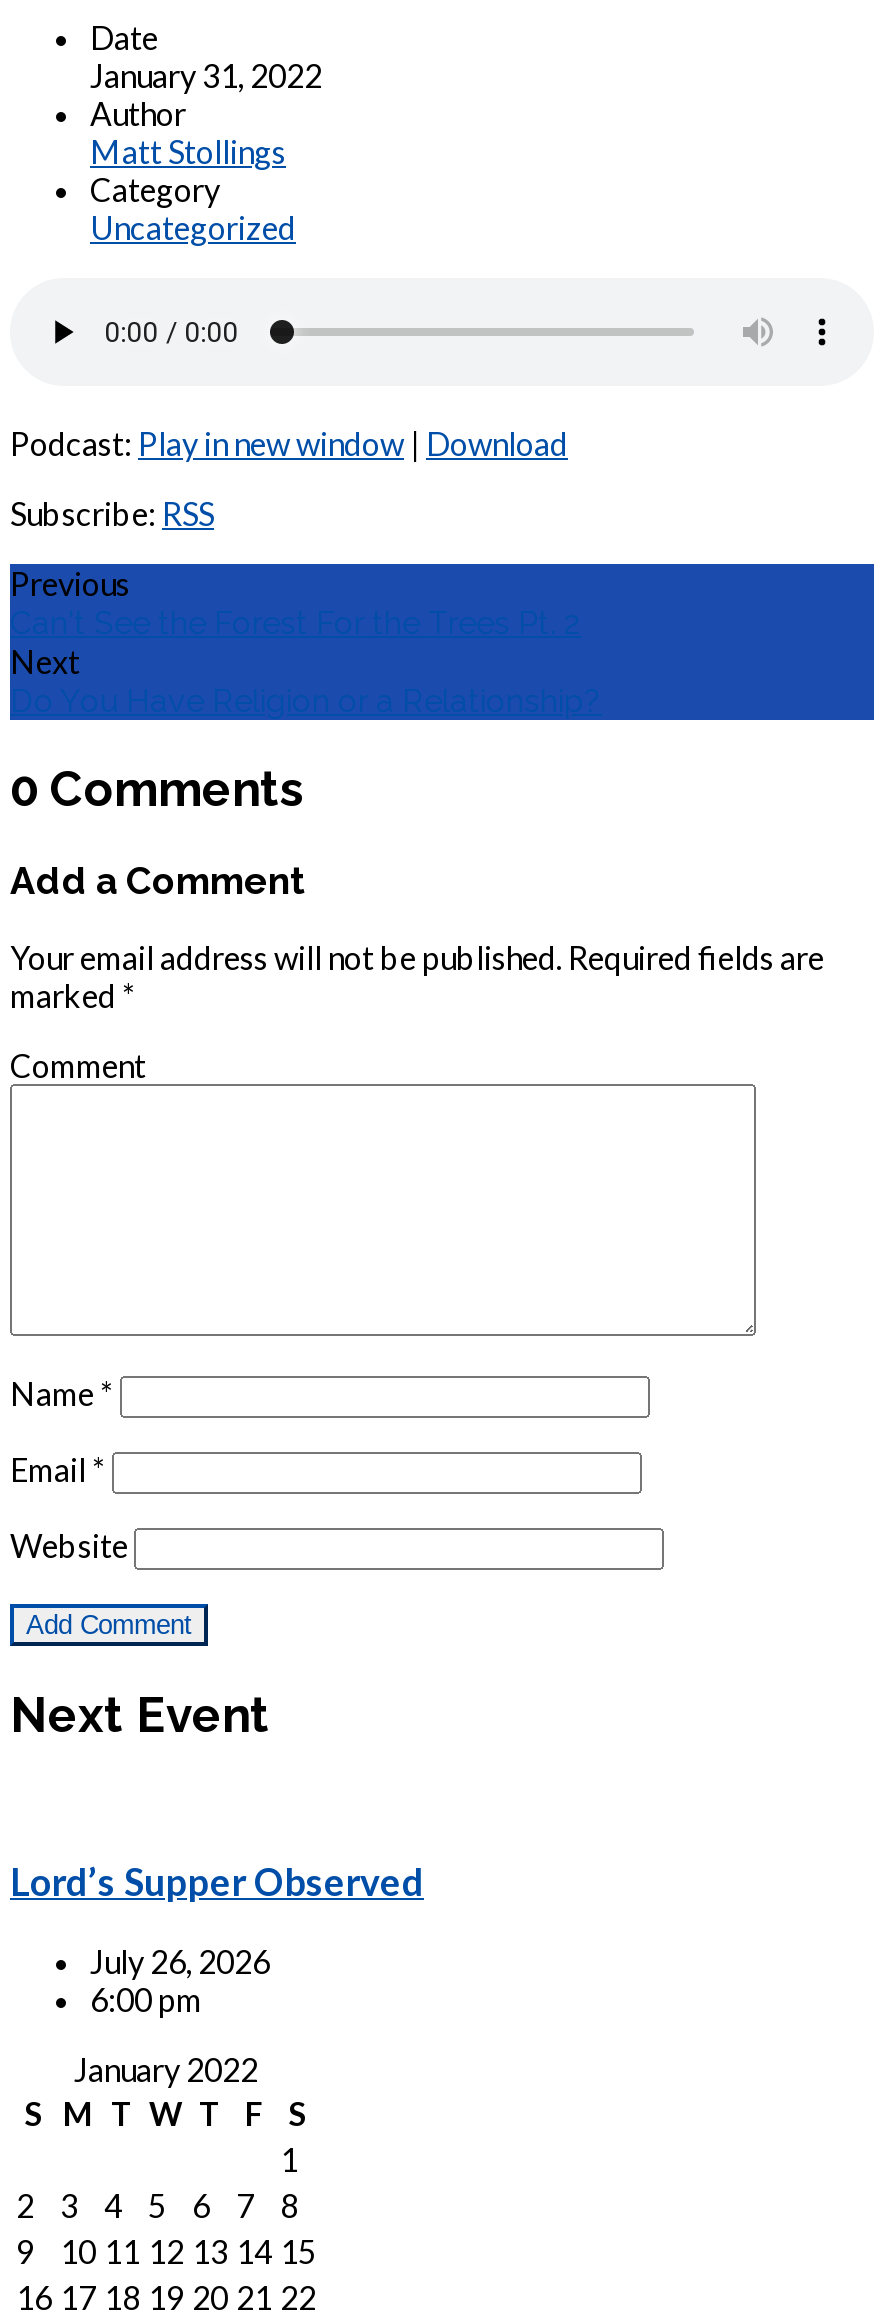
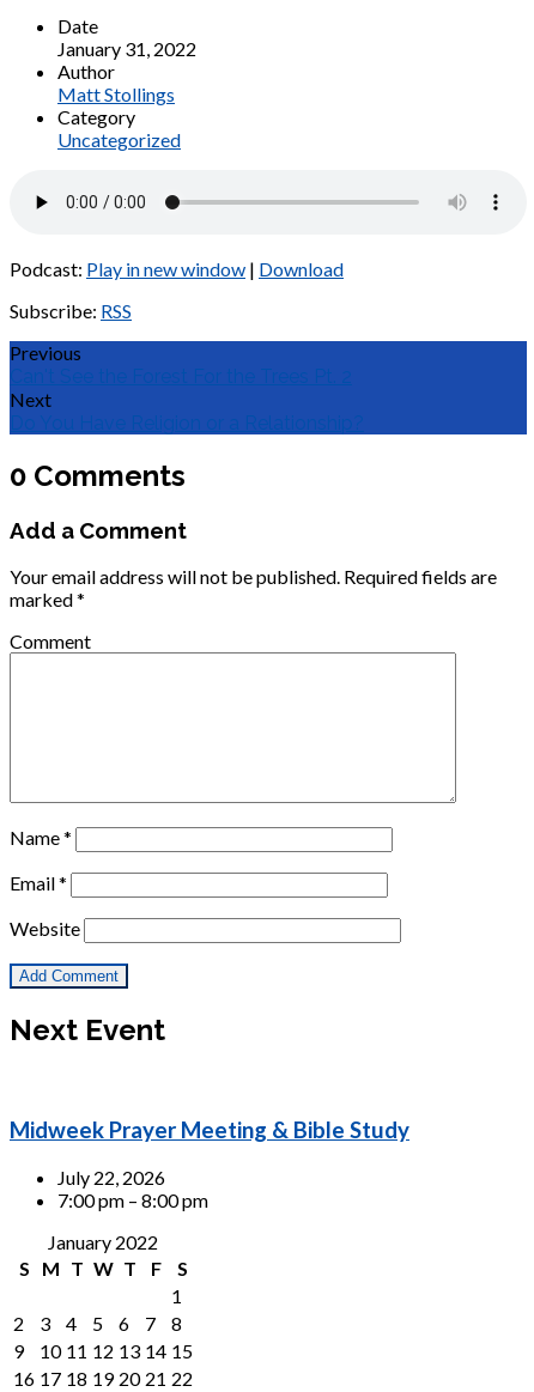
- Lord’s Supper Observed
+ Midweek Prayer Meeting & Bible Study

- July 26, 2026
- 6:00 pm
+ July 22, 2026
+ 7:00 pm – 8:00 pm
